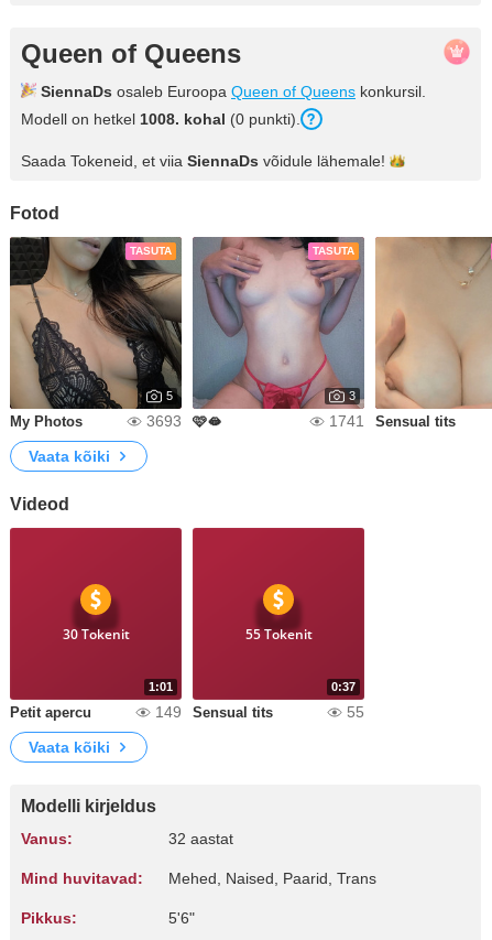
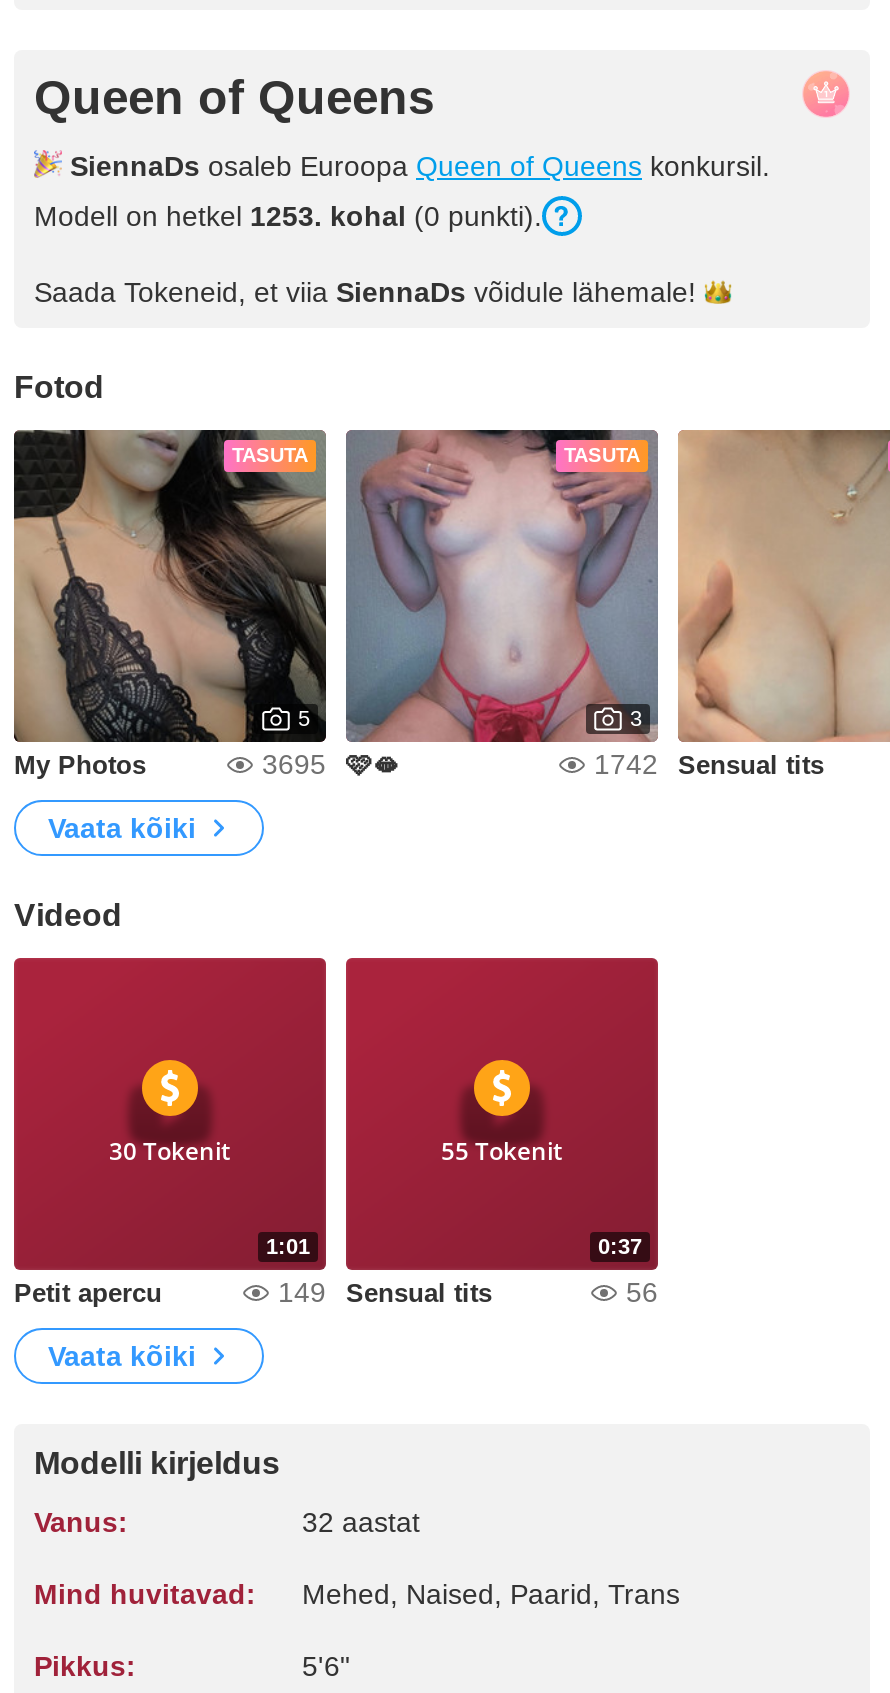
- Modell on hetkel 1008. kohal (0 punkti).
+ Modell on hetkel 1253. kohal (0 punkti).

- 3693
+ 3695

- 1741 Sensual tits
+ 1742 Sensual tits

- 55
+ 56
